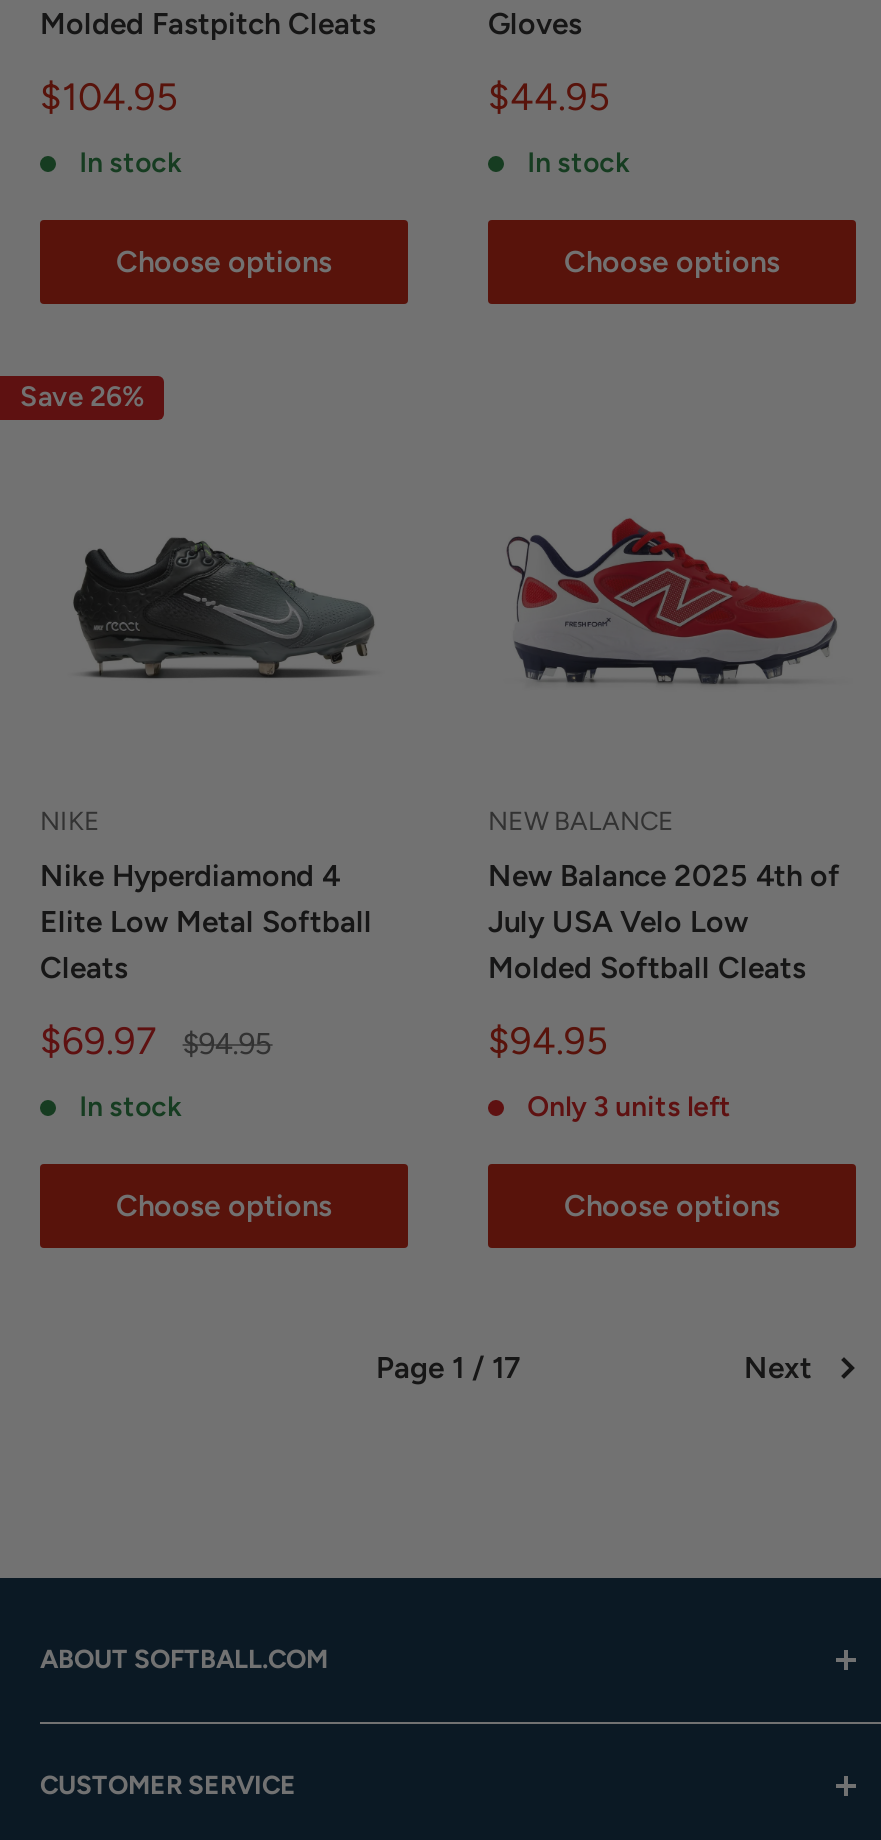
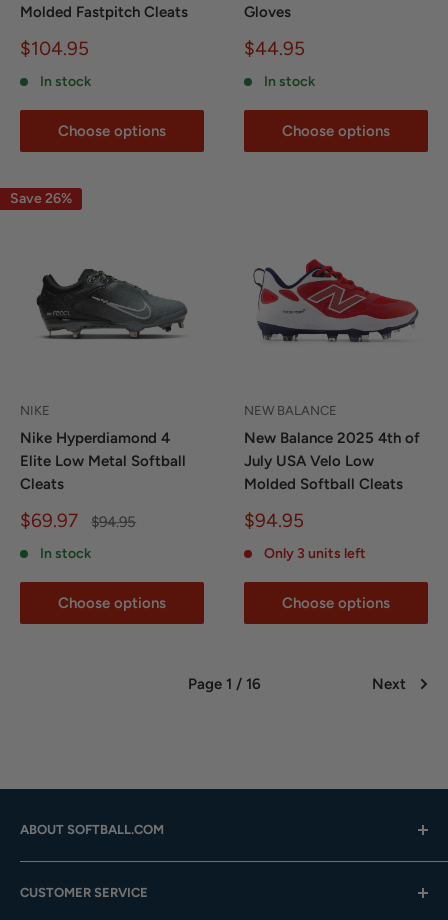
- Page 1 / 17
+ Page 1 / 16
